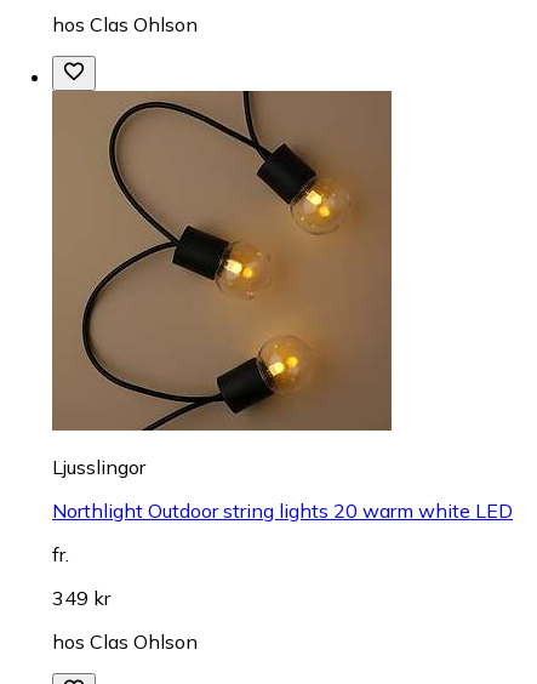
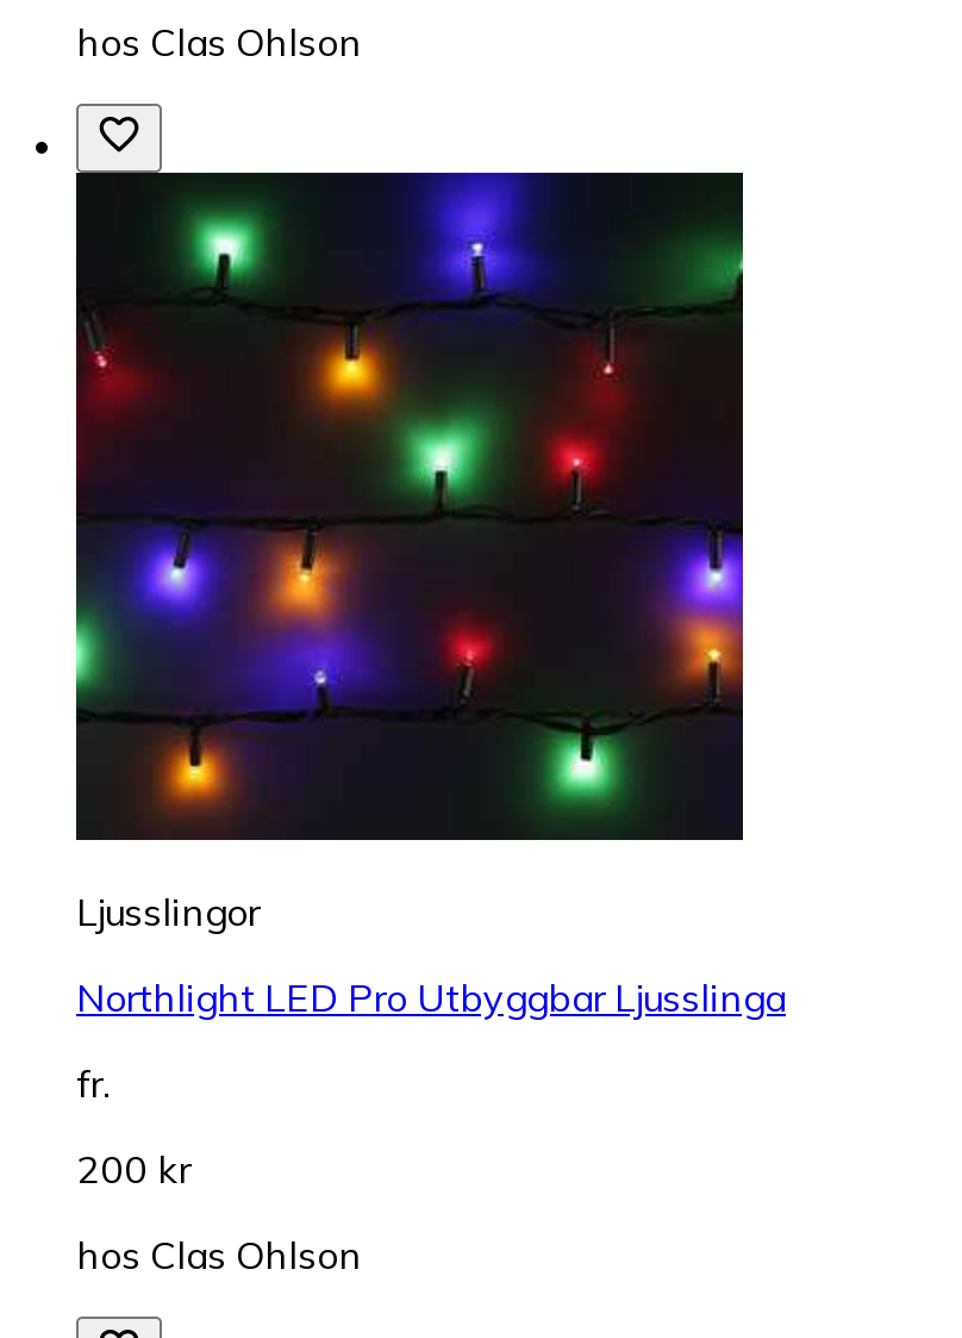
- [image]
+ [image]

- Northlight Outdoor string lights 20 warm white LED
+ Northlight LED Pro Utbyggbar Ljusslinga

- 349 kr
+ 200 kr
